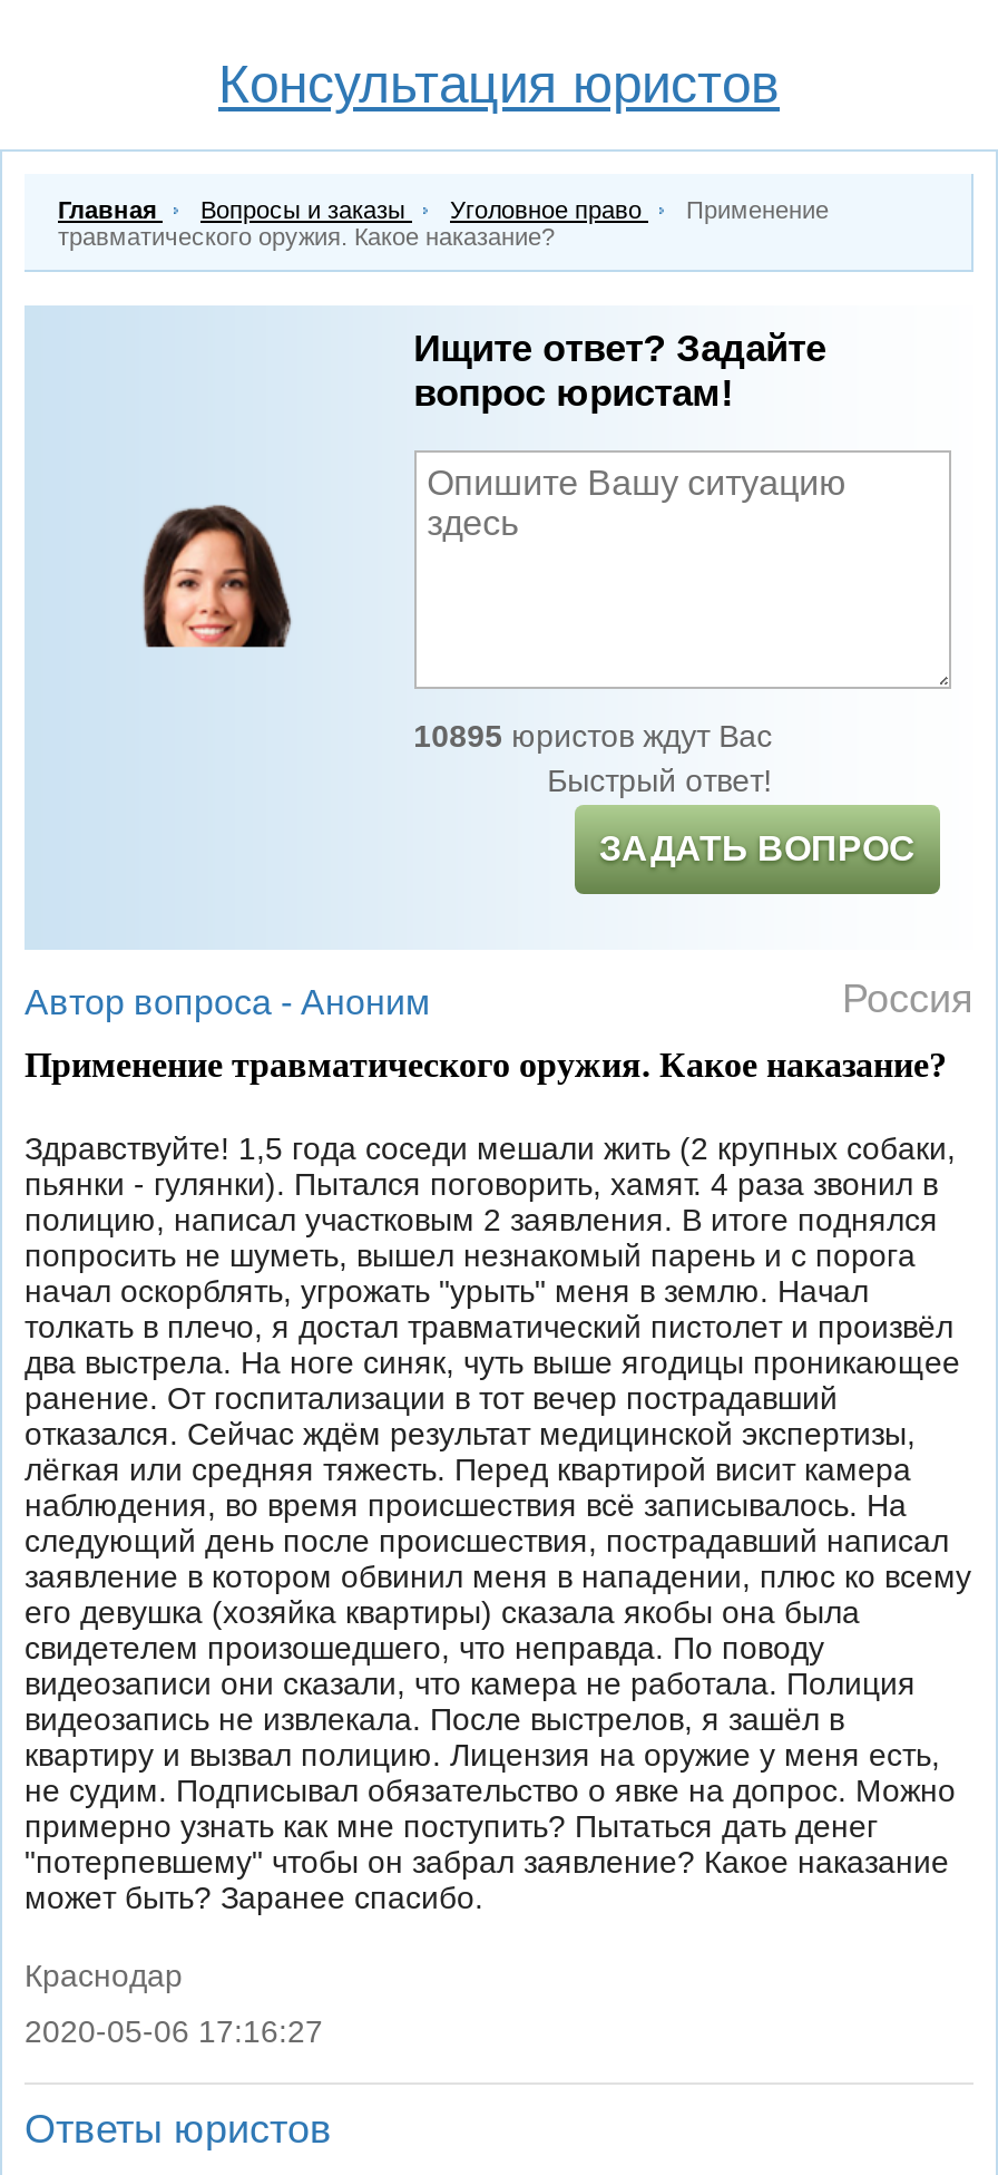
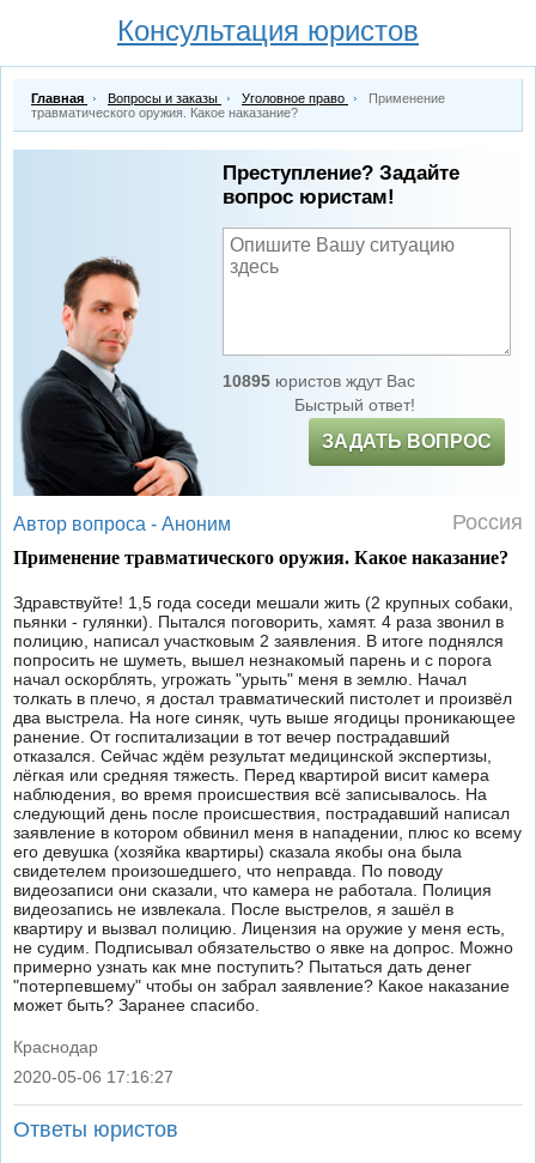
- Ищите ответ? Задайте
+ Преступление? Задайте

- [image]
+ [image]
